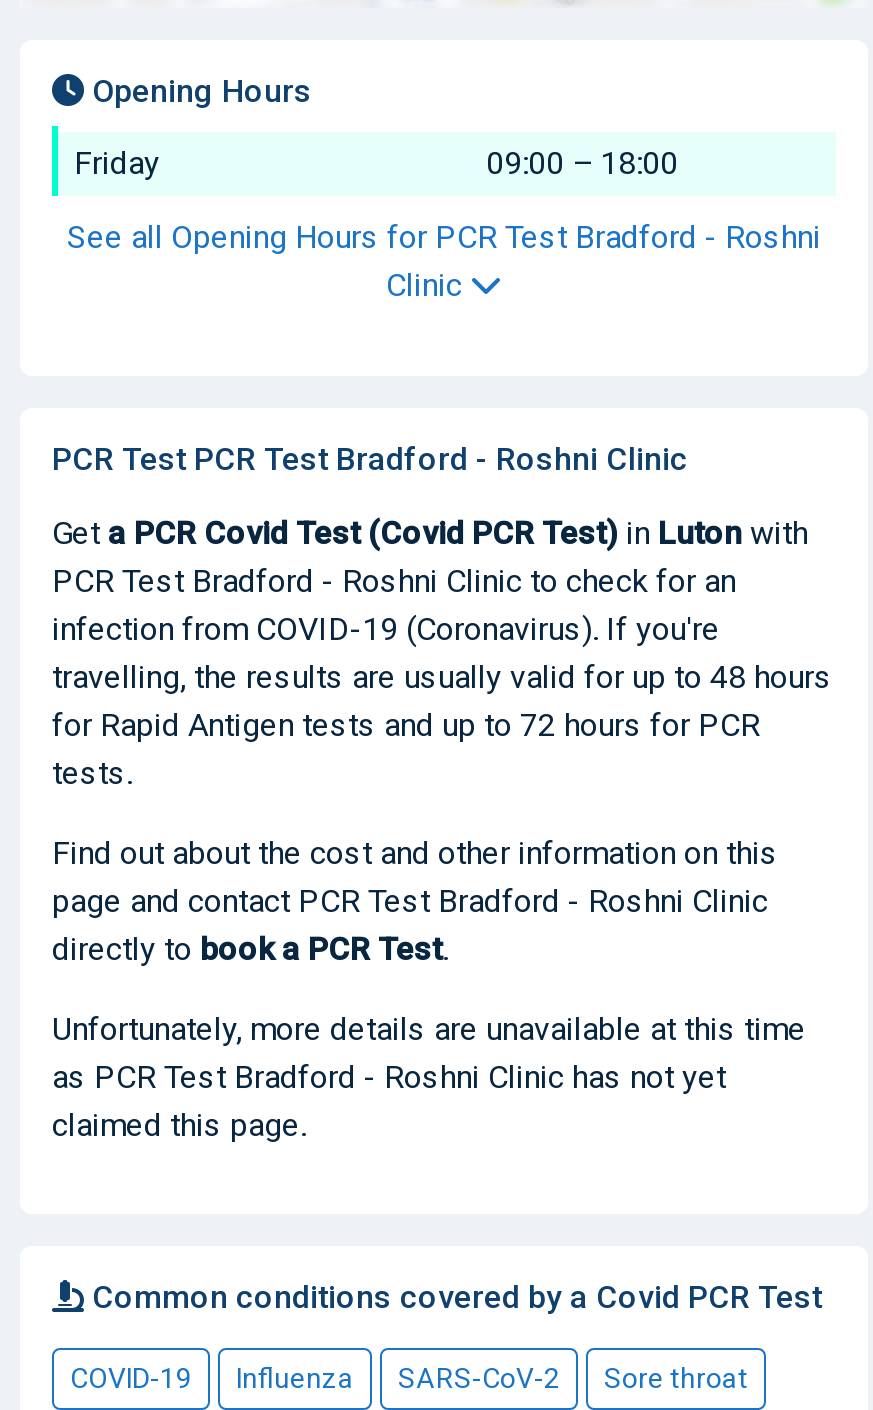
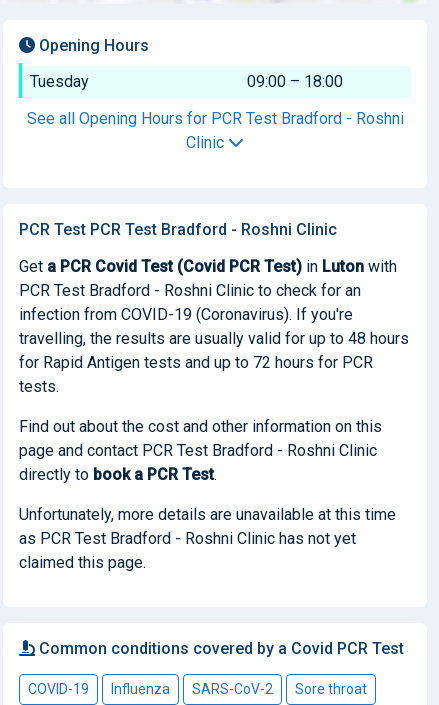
- Friday
+ Tuesday
